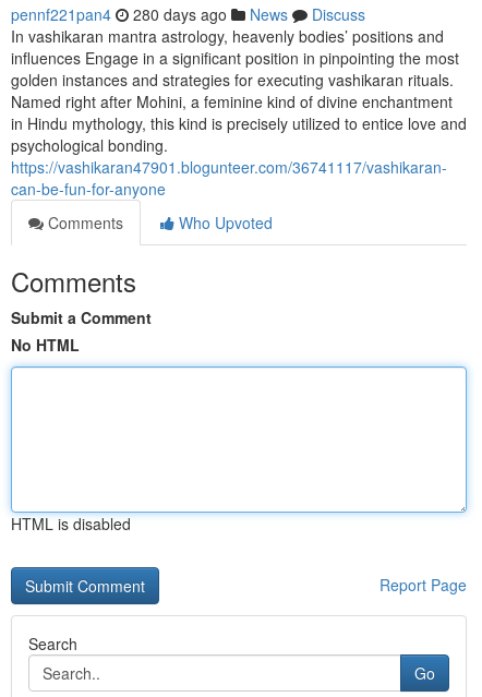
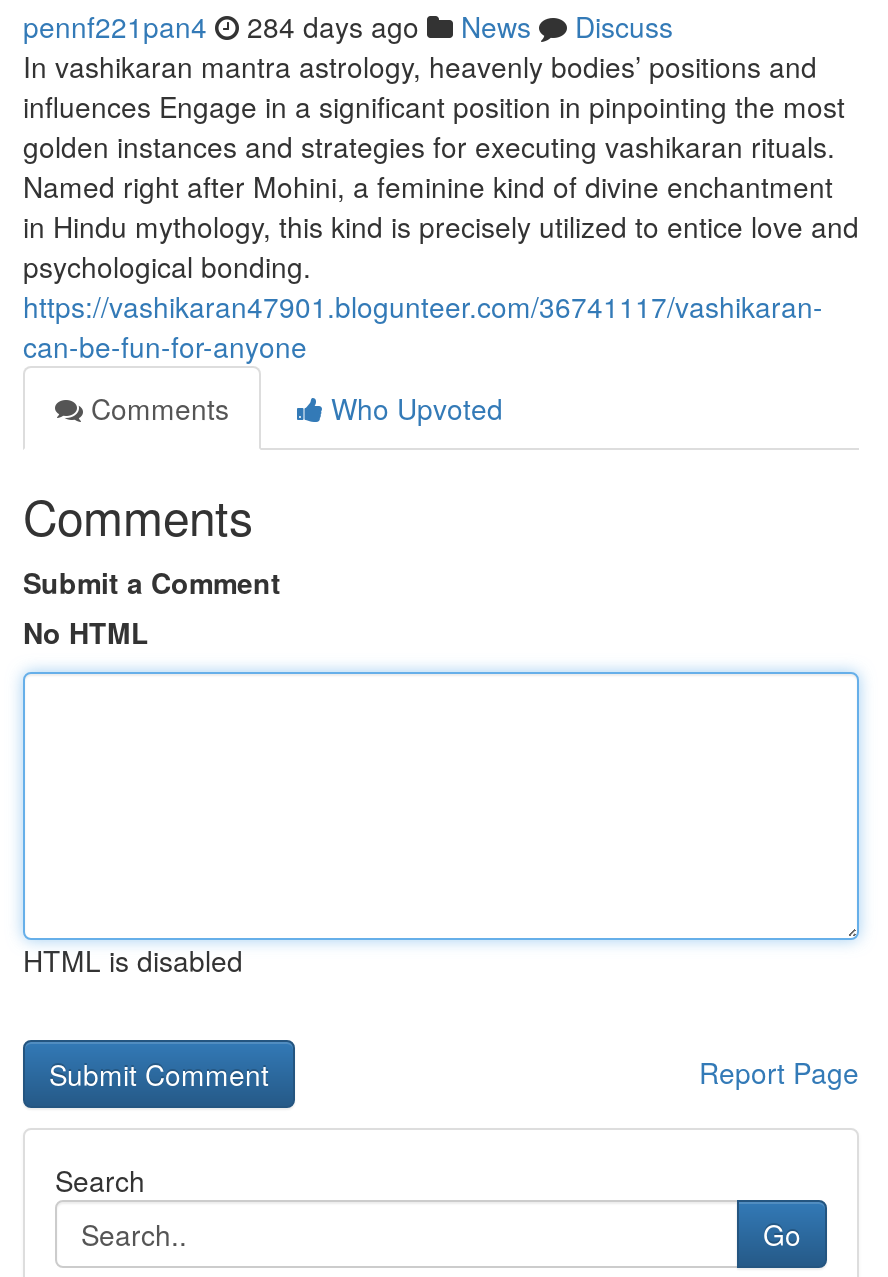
- pennf221pan4 280 days ago News Discuss
+ pennf221pan4 284 days ago News Discuss
